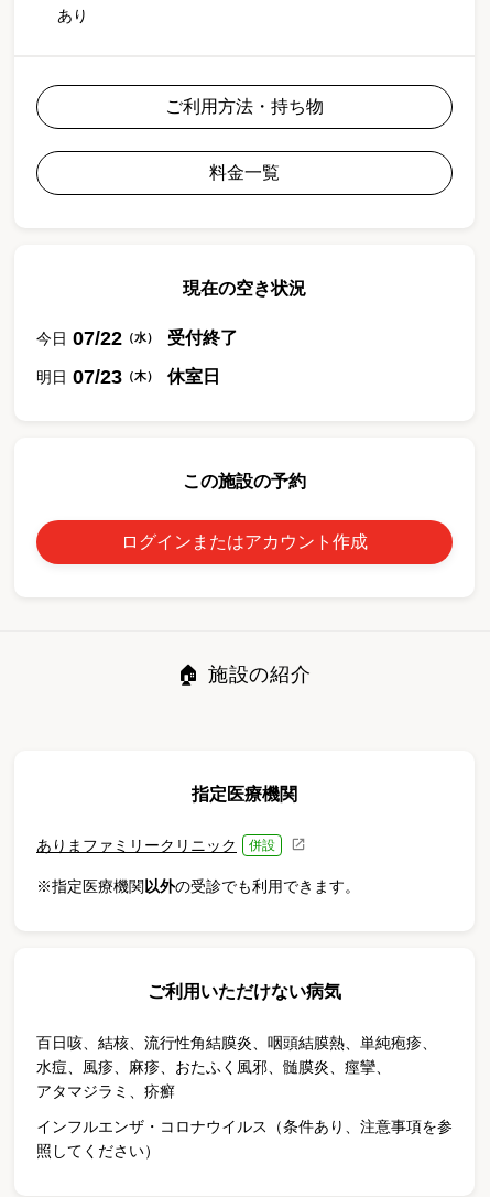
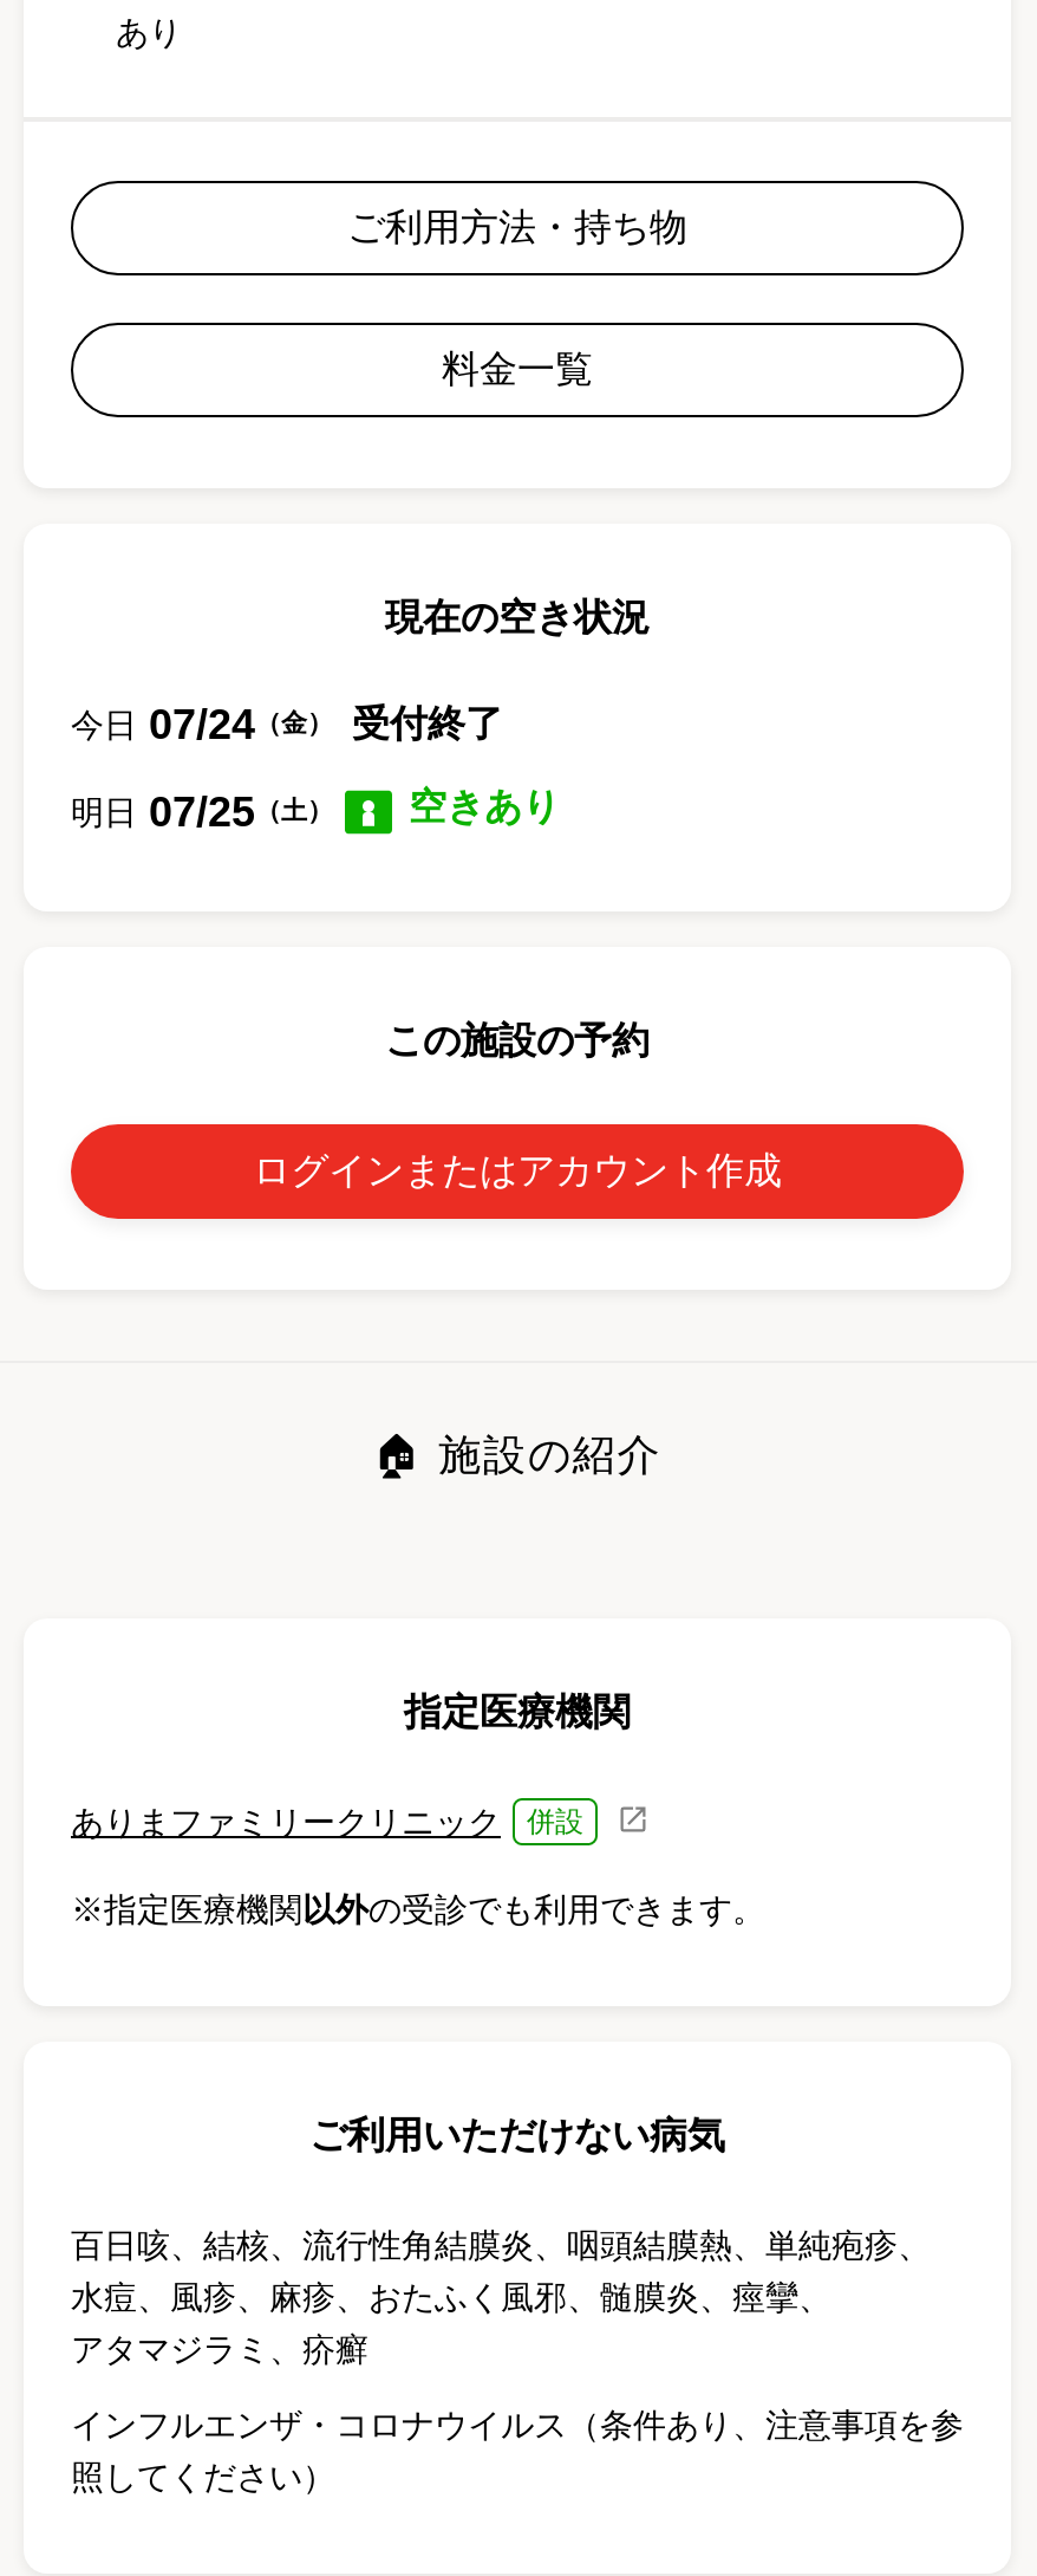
- 今日 07/22（水） 受付終了
+ 今日 07/24（金） 受付終了

- 明日 07/23（木） 休室日
+ 明日 07/25（土）
+ 空きあり
